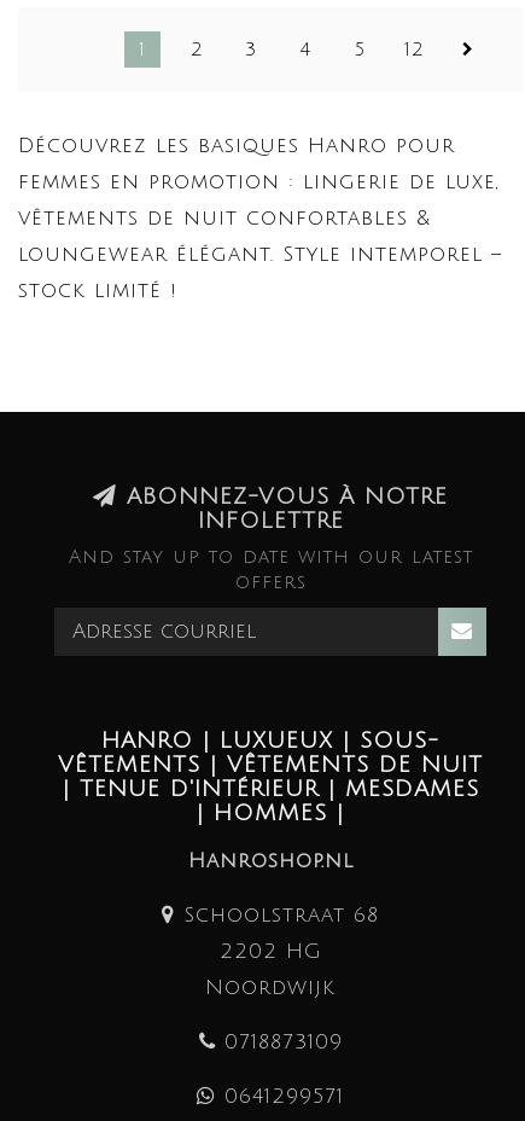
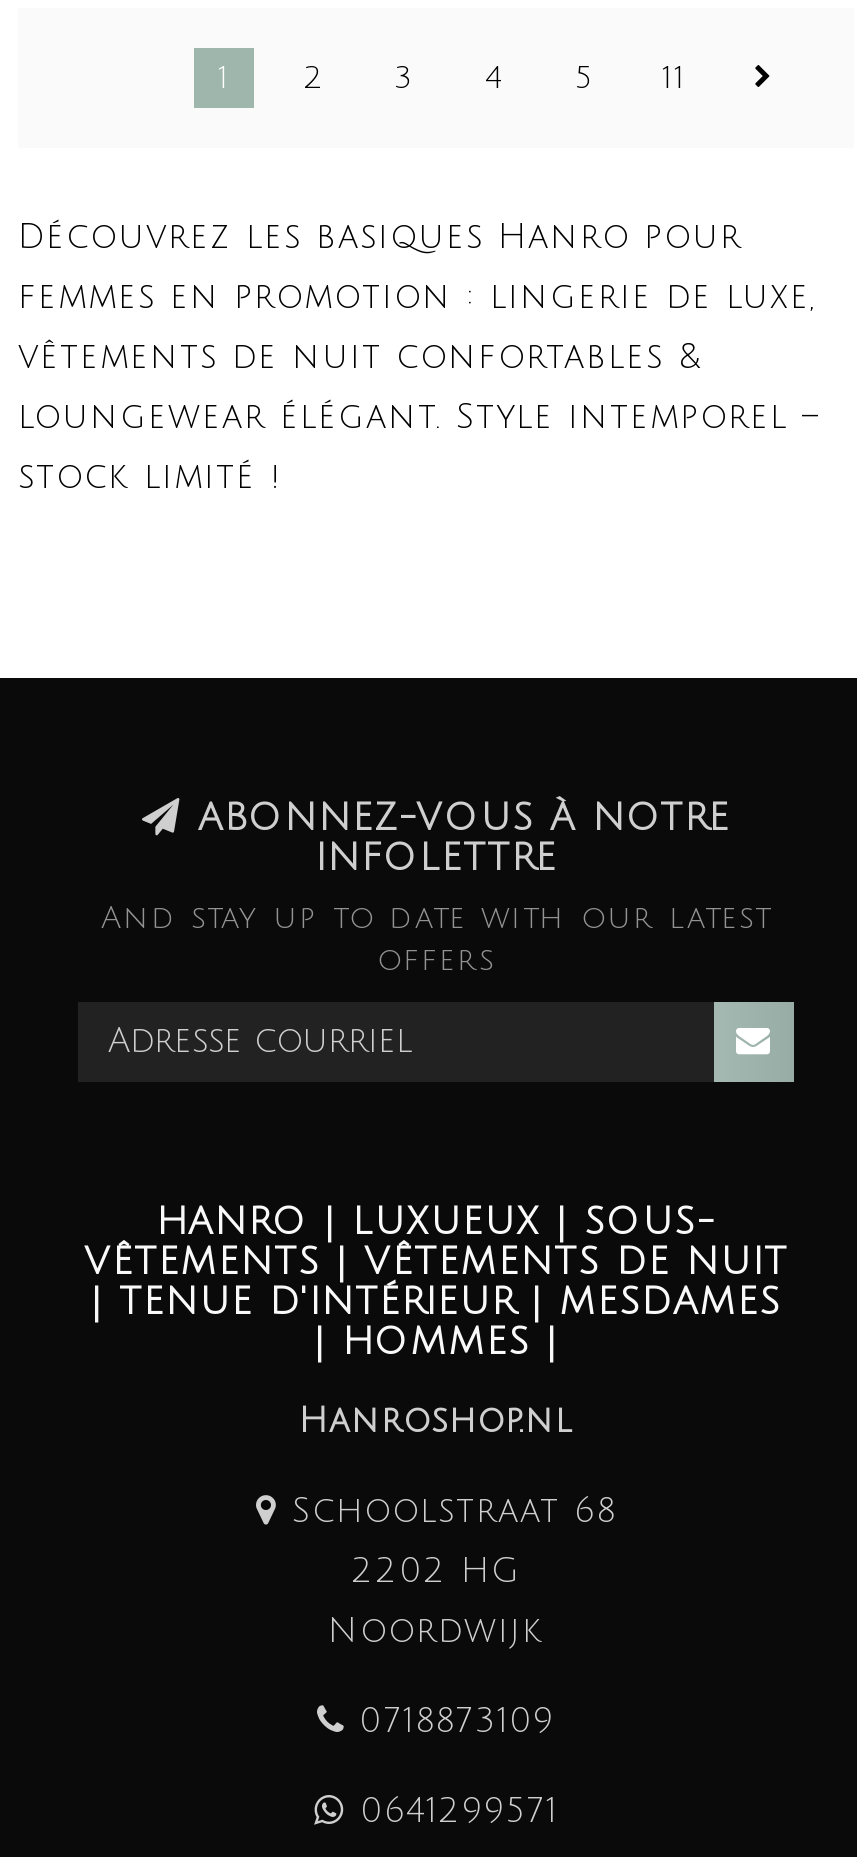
- 12
+ 11
